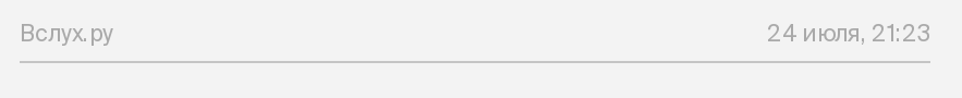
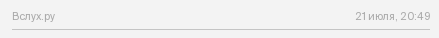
- 24 июля, 21:23
+ 21 июля, 20:49
